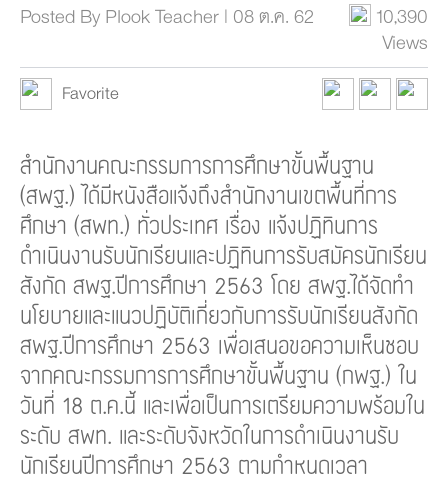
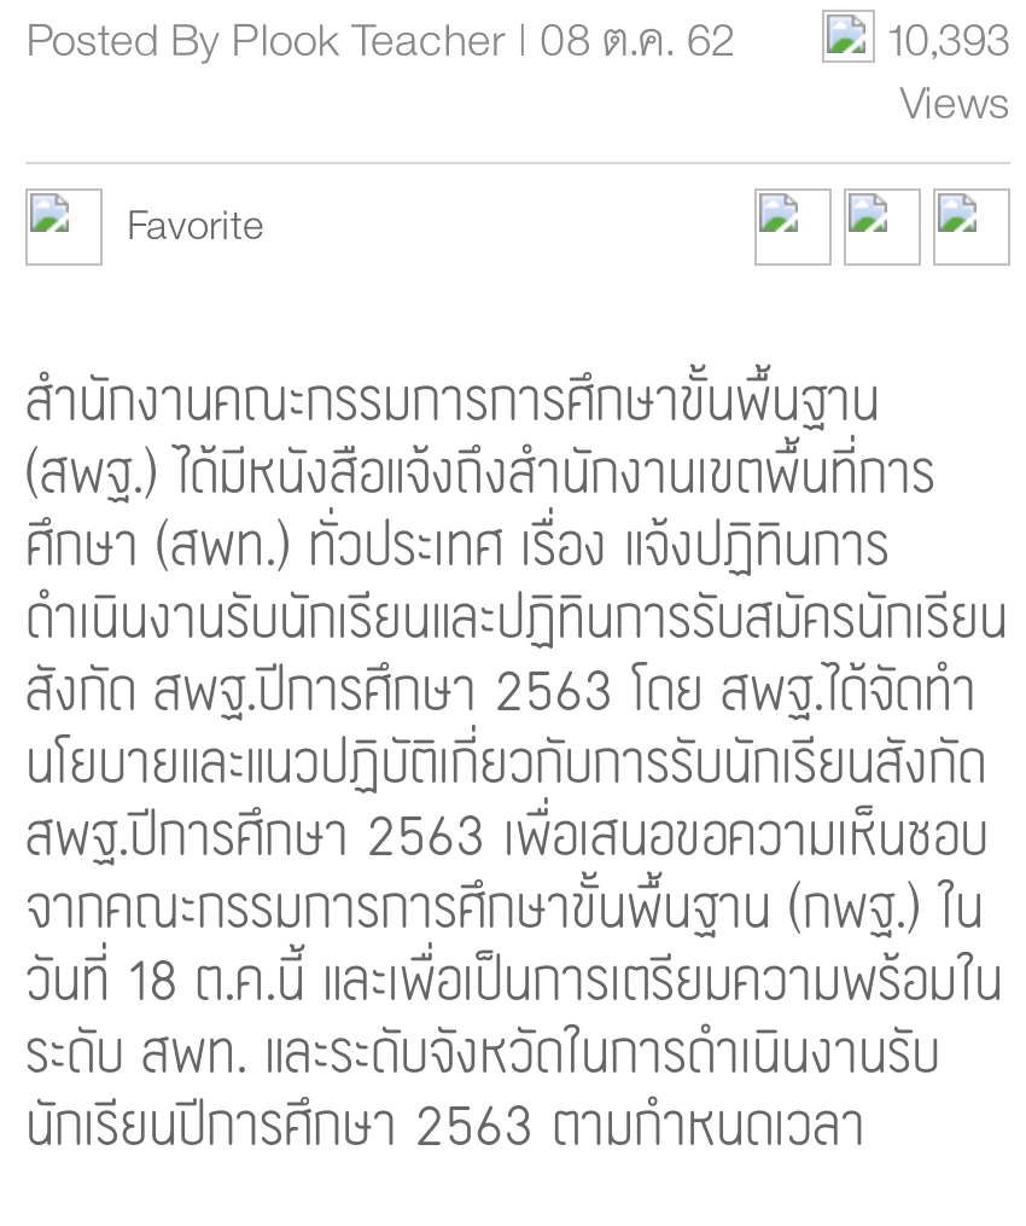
- 10,390
+ 10,393
